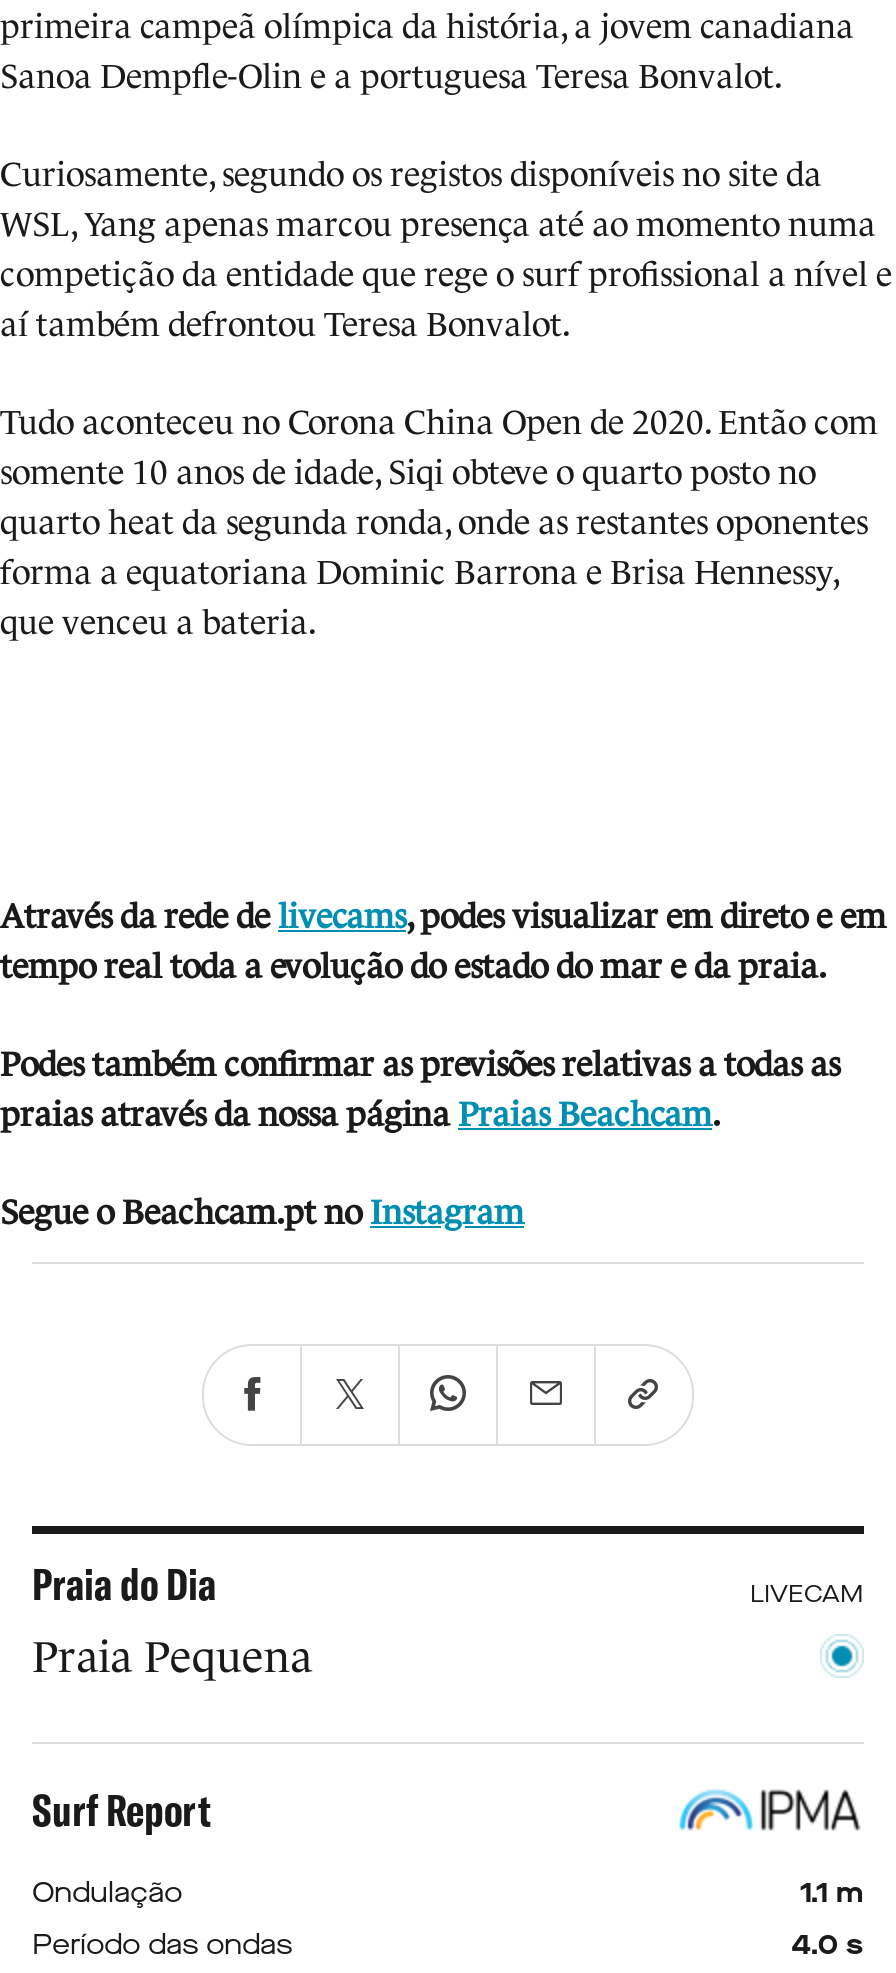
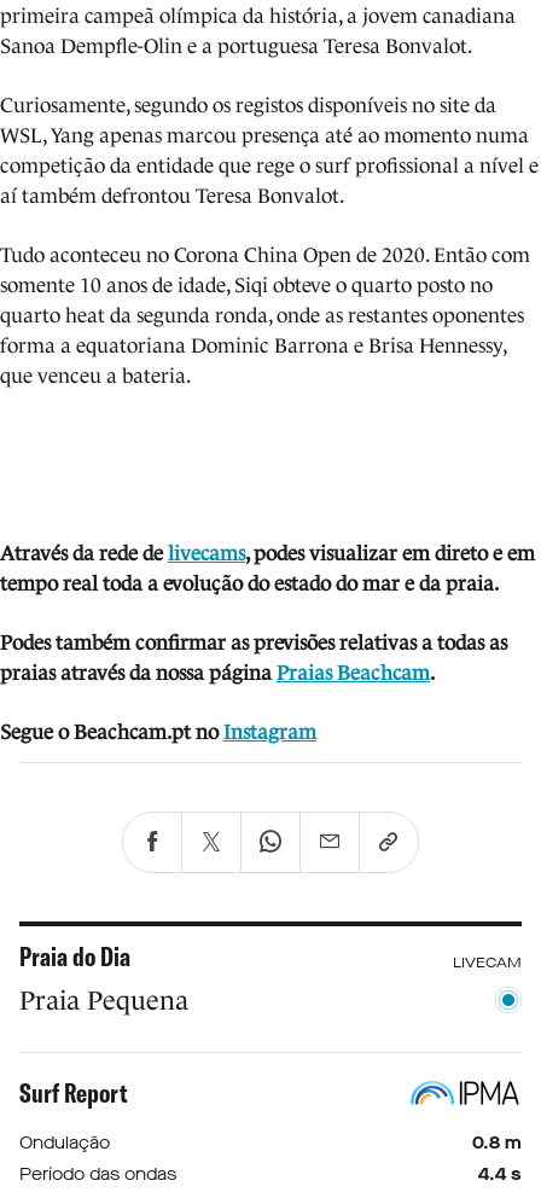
- 1.1 m
+ 0.8 m

- 4.0 s
+ 4.4 s
